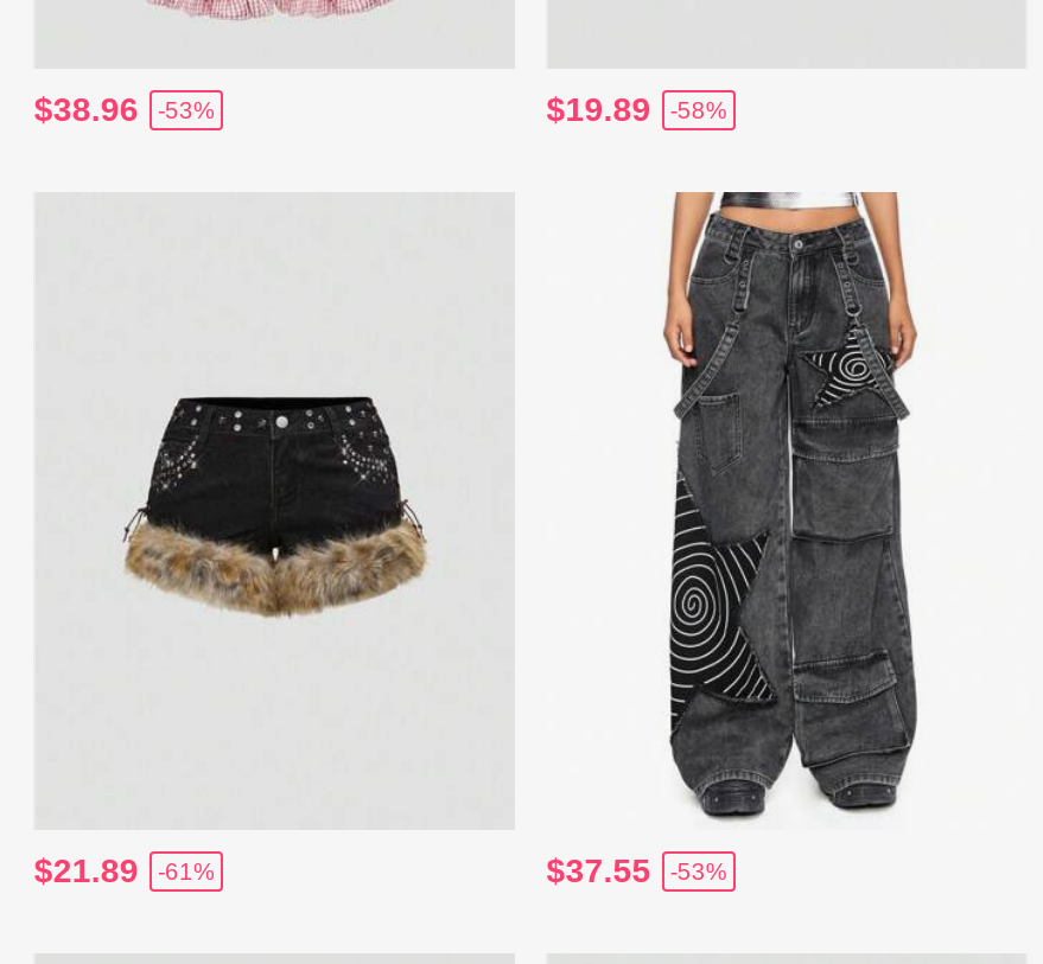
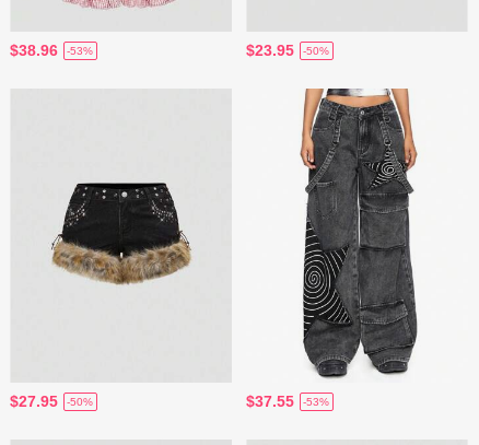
- $19.89
+ $23.95

- -58%
+ -50%

- $21.89
+ $27.95

- -61%
+ -50%
